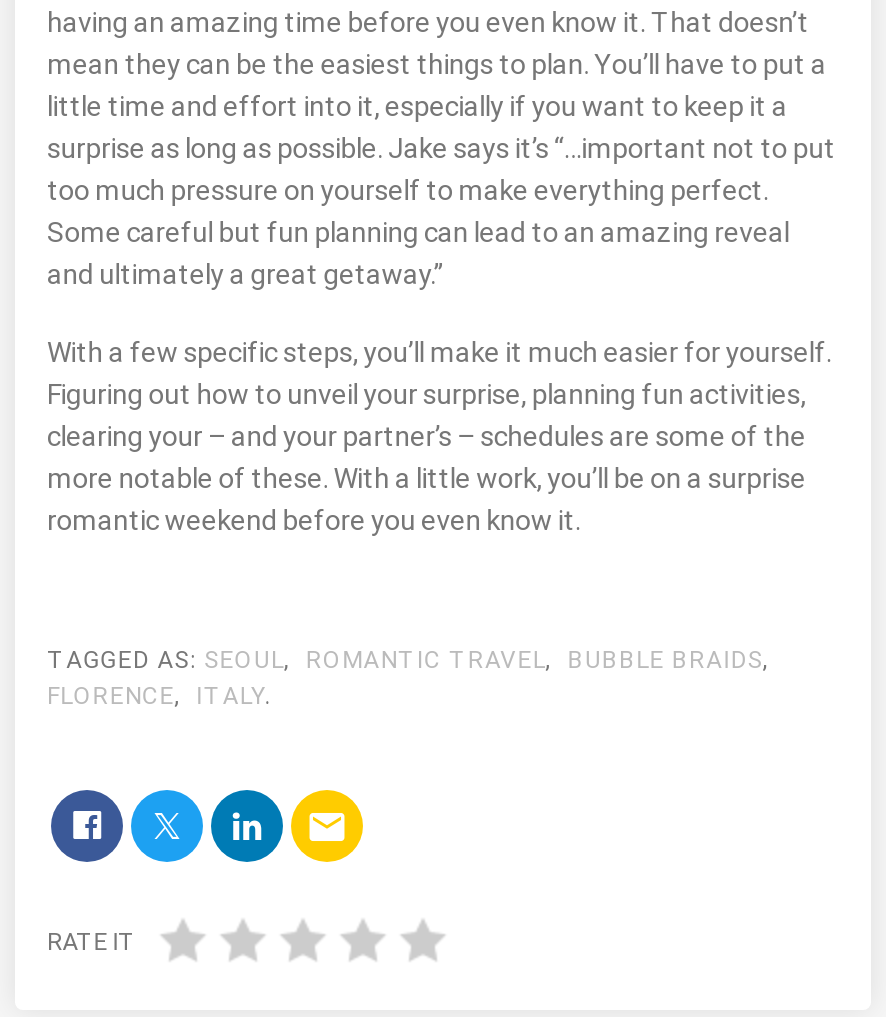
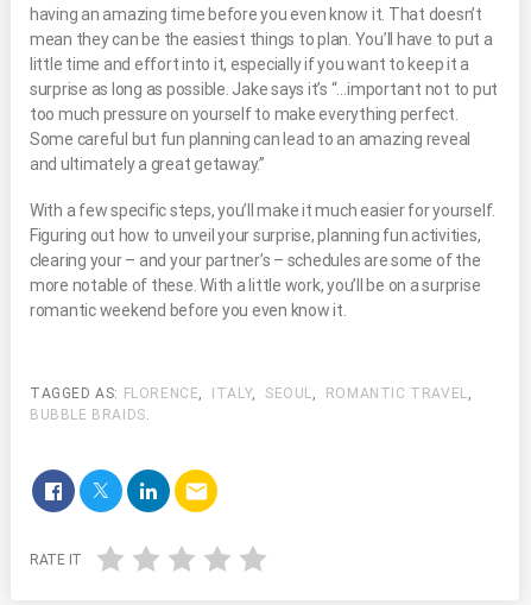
- TAGGED AS: SEOUL, ROMANTIC TRAVEL, BUBBLE BRAIDS,
- FLORENCE, ITALY.
+ TAGGED AS: FLORENCE, ITALY, SEOUL, ROMANTIC TRAVEL,
+ BUBBLE BRAIDS.
